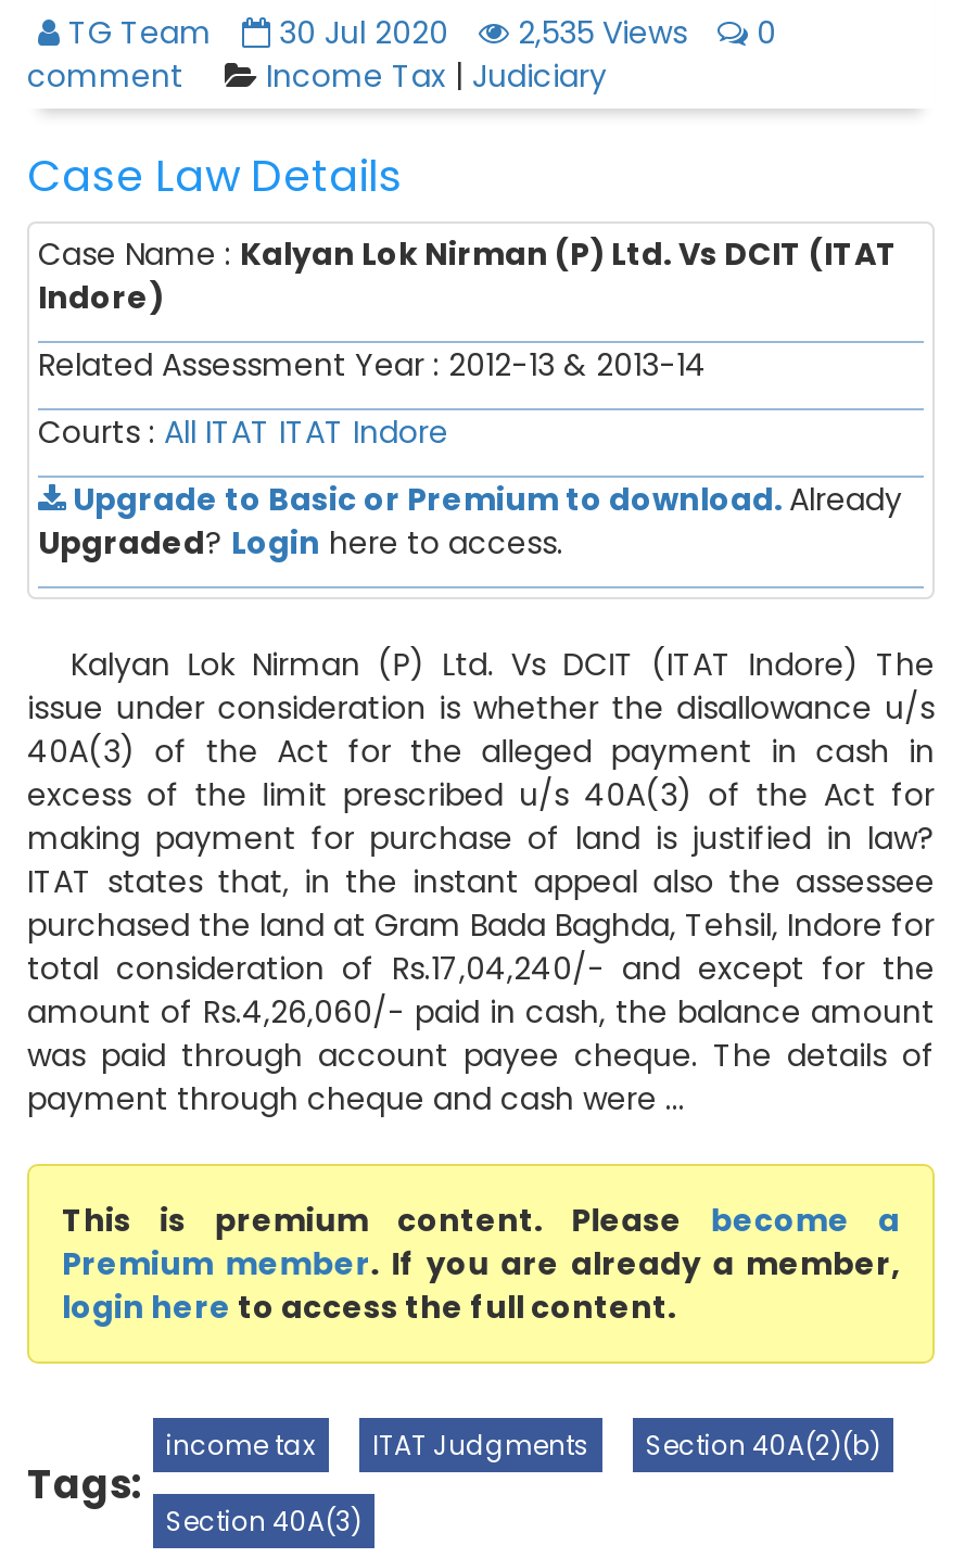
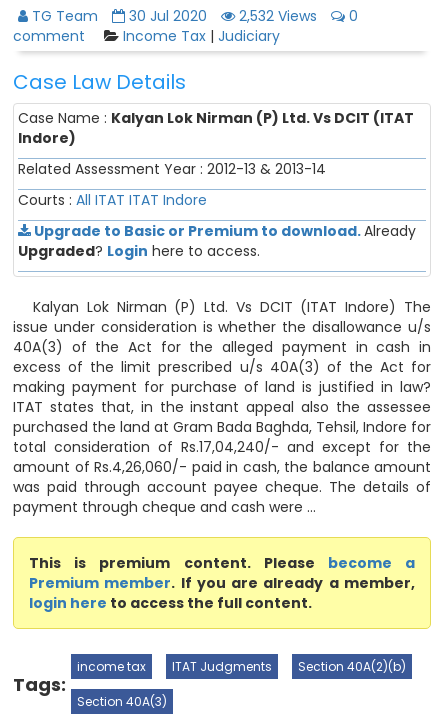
- TG Team 30 Jul 2020 2,535 Views 0
+ TG Team 30 Jul 2020 2,532 Views 0
